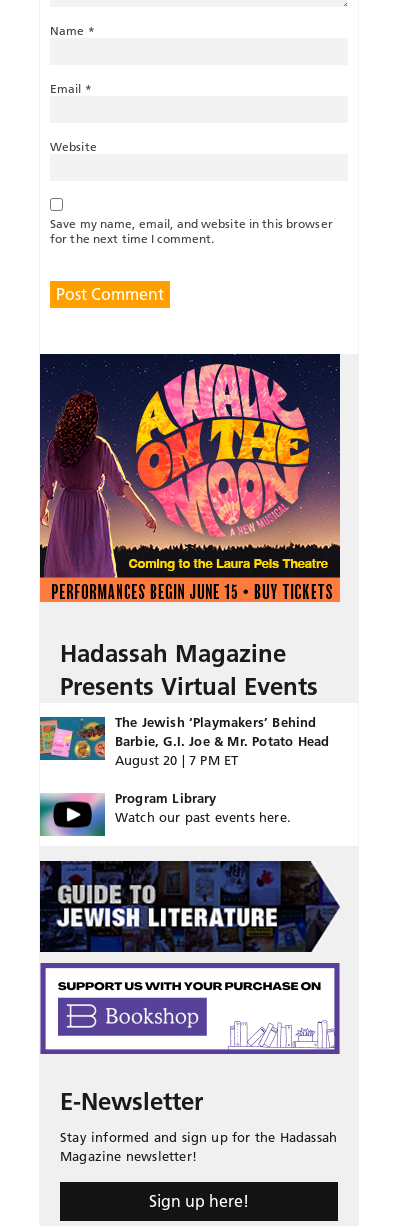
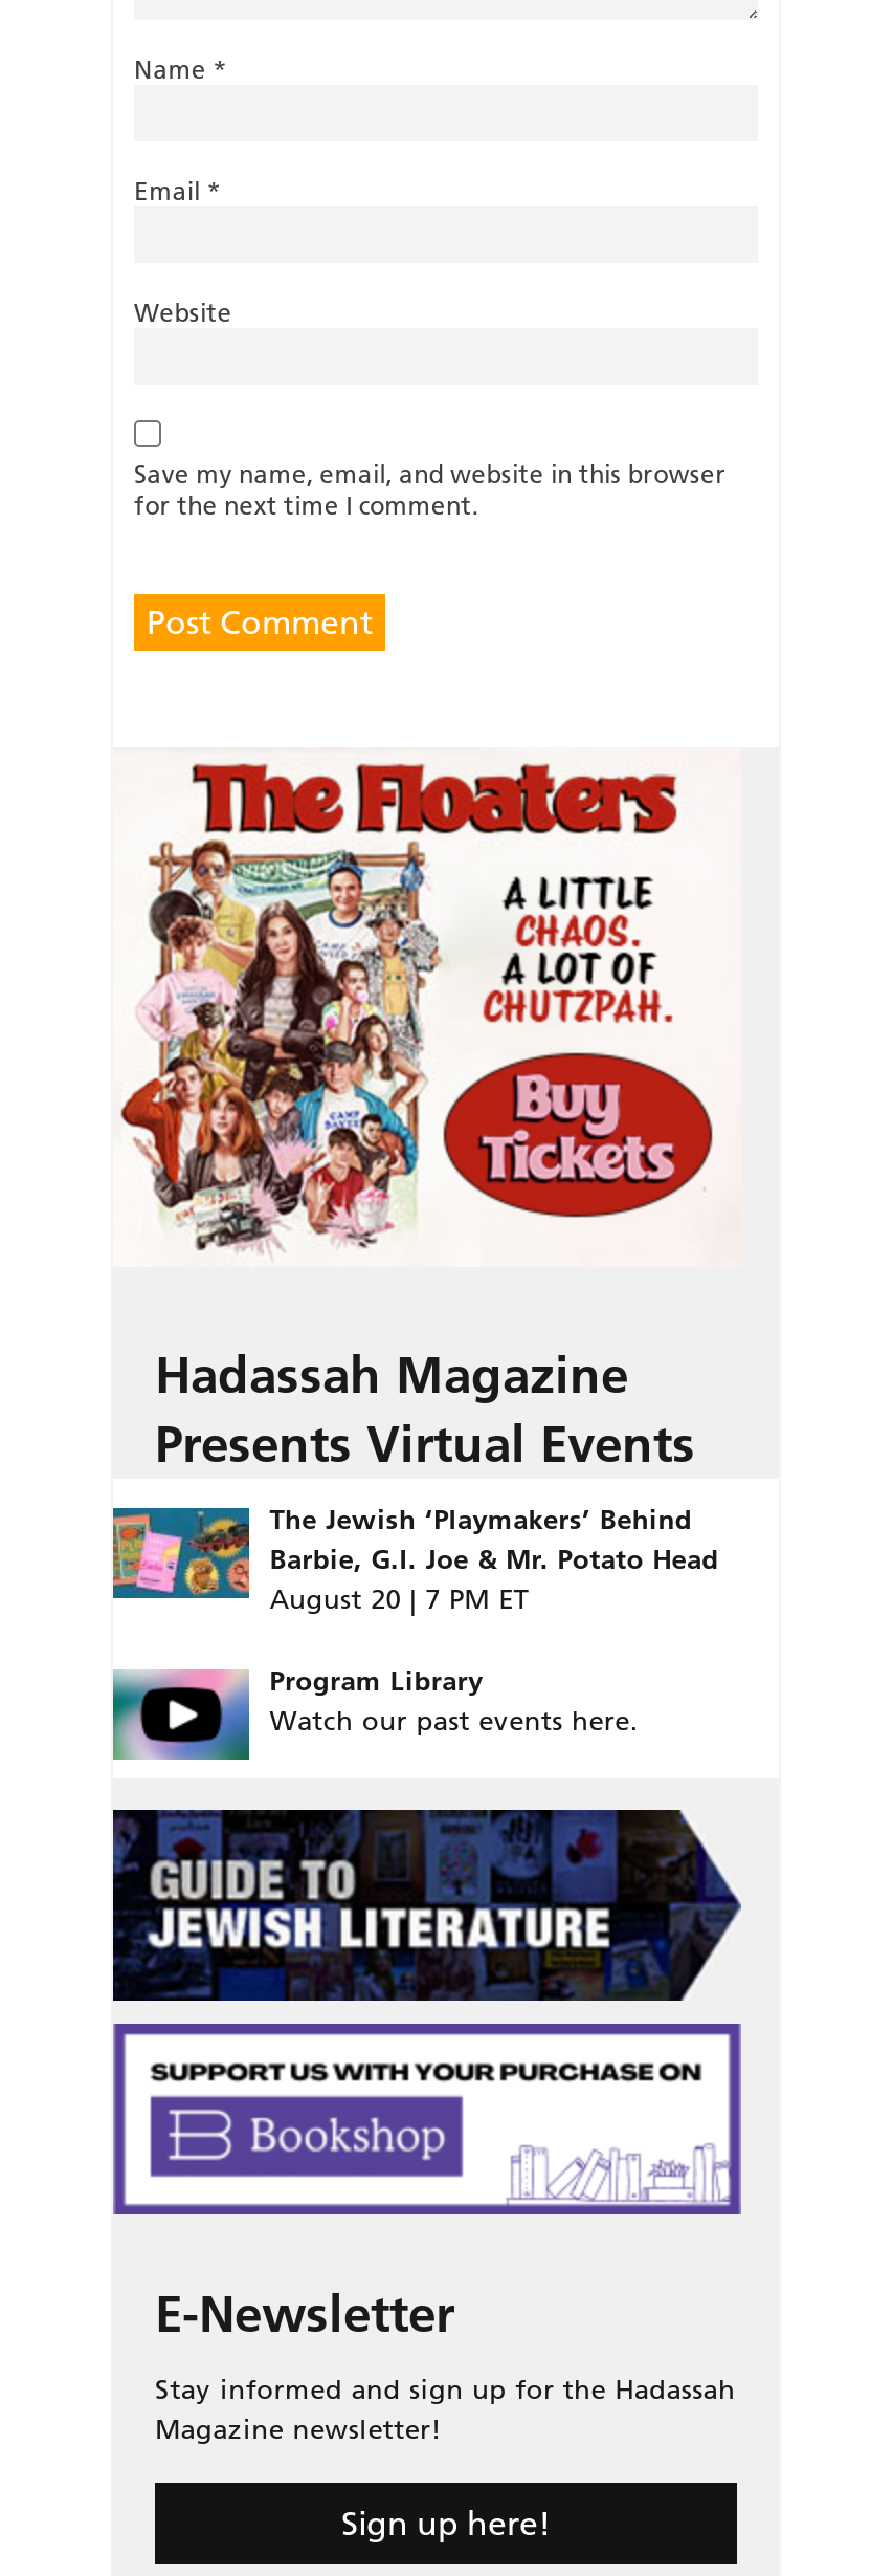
- [image]
+ [image]
